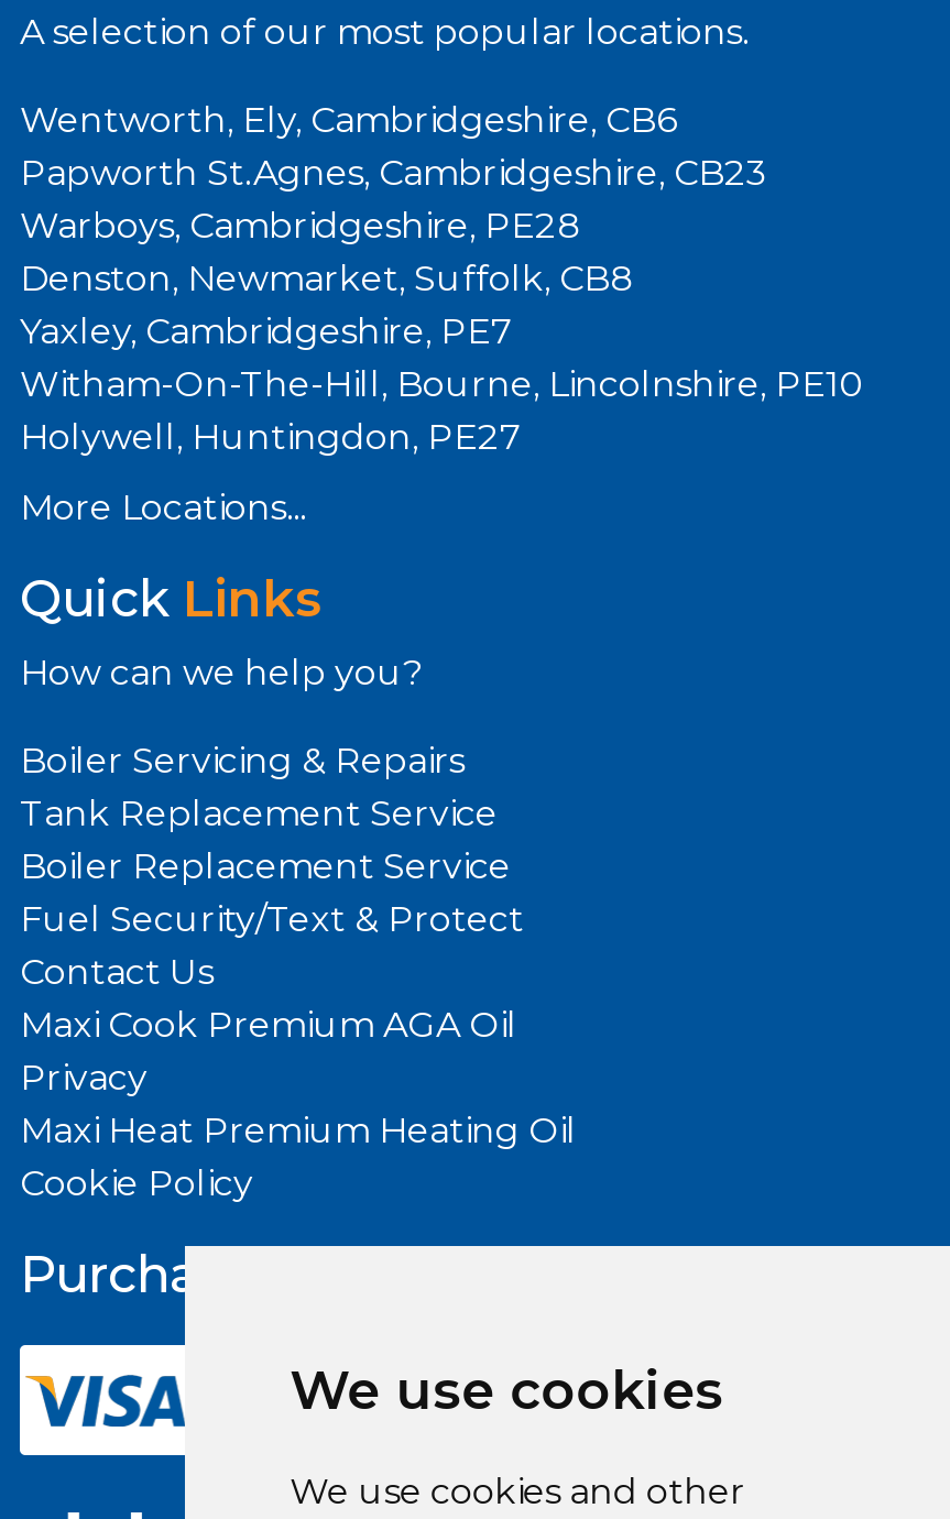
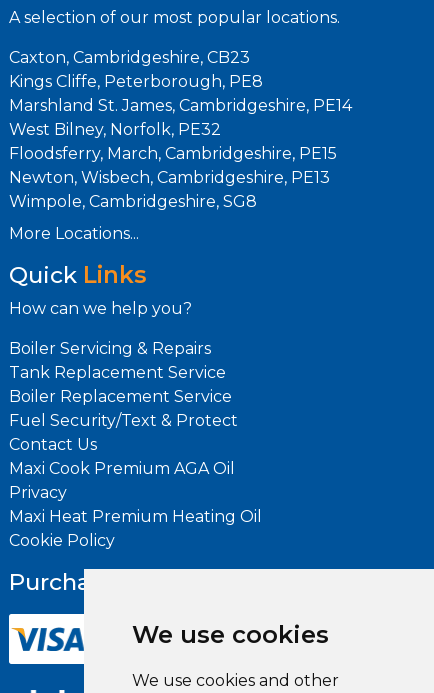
- Wentworth, Ely, Cambridgeshire, CB6
- Papworth St.Agnes, Cambridgeshire, CB23
- Warboys, Cambridgeshire, PE28
- Denston, Newmarket, Suffolk, CB8
- Yaxley, Cambridgeshire, PE7
- Witham-On-The-Hill, Bourne, Lincolnshire, PE10
- Holywell, Huntingdon, PE27
+ Caxton, Cambridgeshire, CB23
+ Kings Cliffe, Peterborough, PE8
+ Marshland St. James, Cambridgeshire, PE14
+ West Bilney, Norfolk, PE32
+ Floodsferry, March, Cambridgeshire, PE15
+ Newton, Wisbech, Cambridgeshire, PE13
+ Wimpole, Cambridgeshire, SG8
